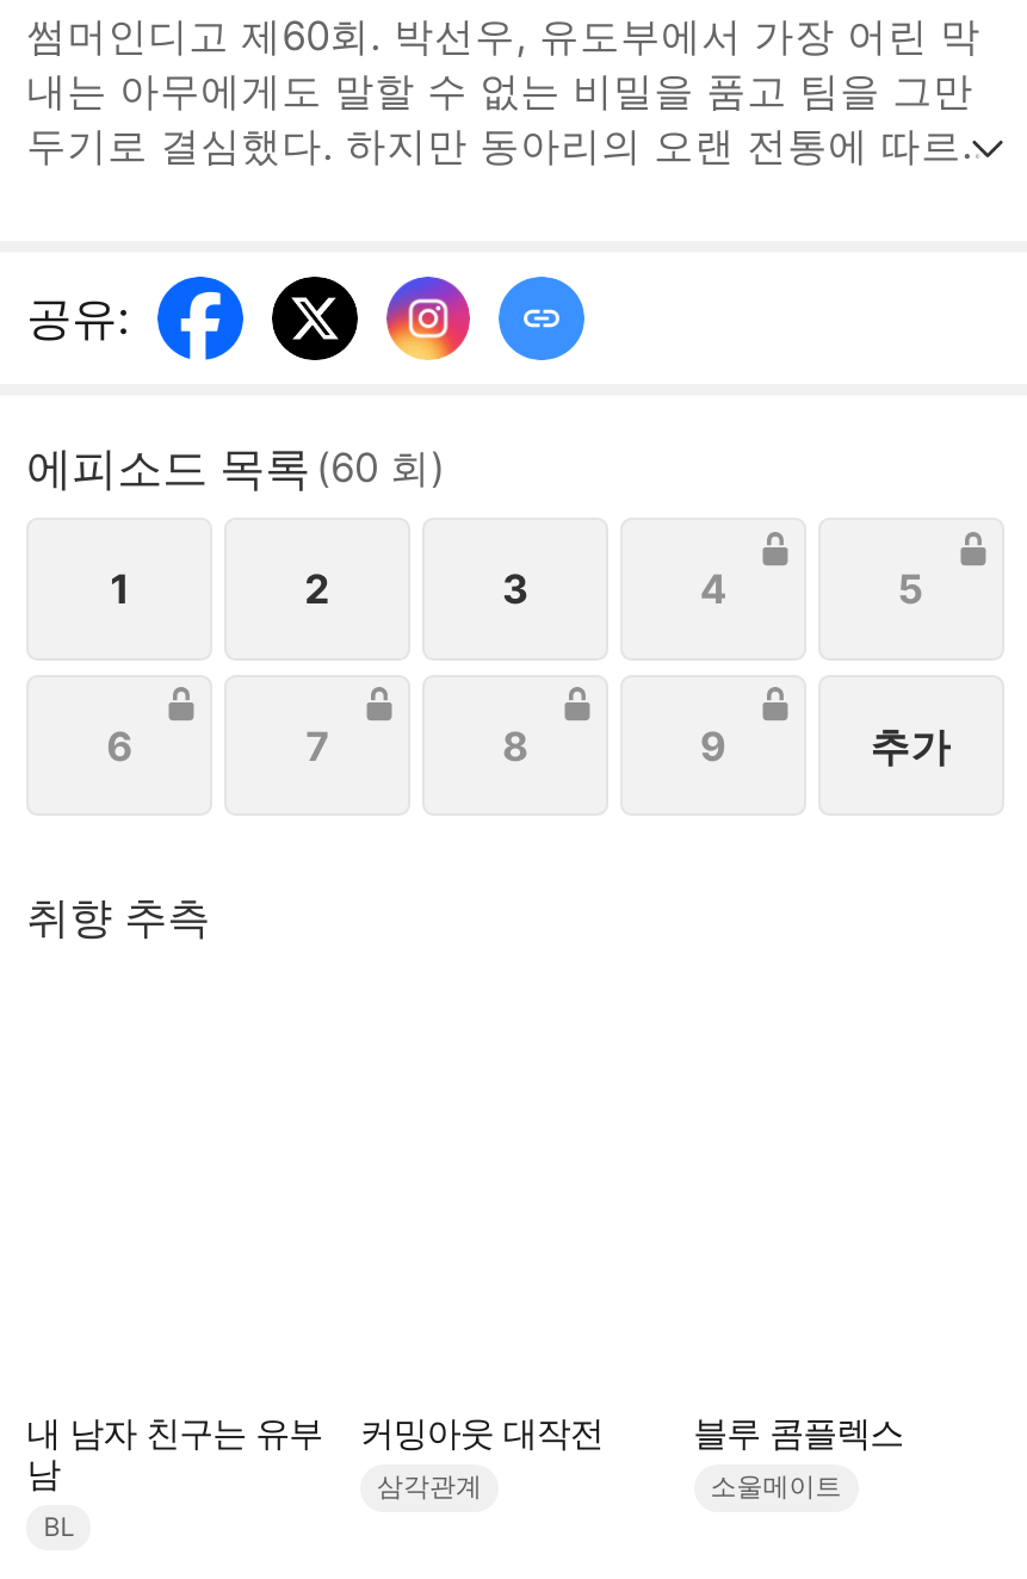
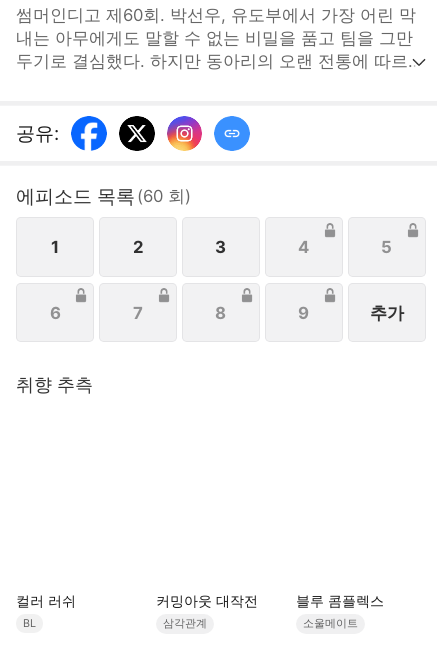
- 내 남자 친구는 유부
- 남
+ 컬러 러쉬
